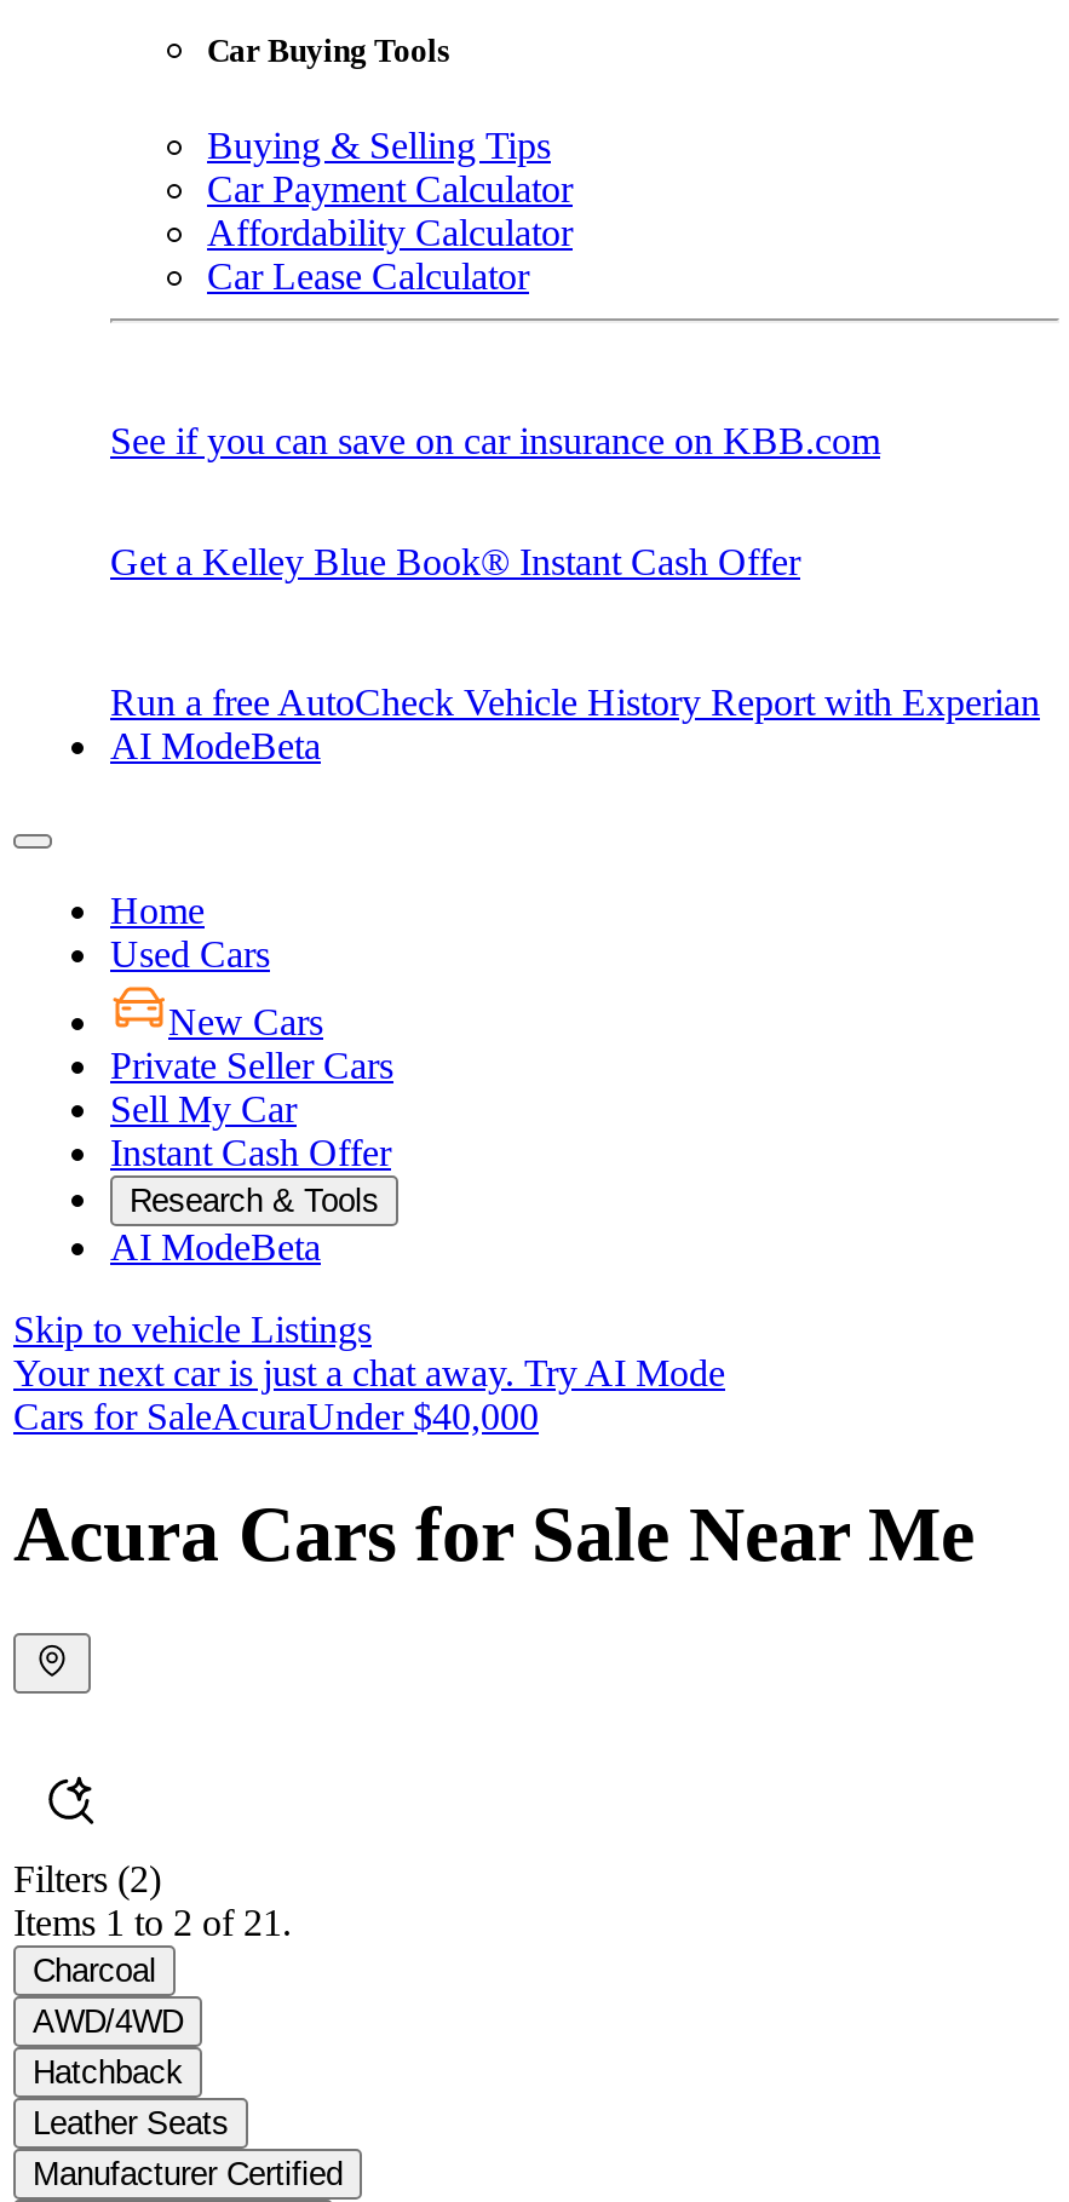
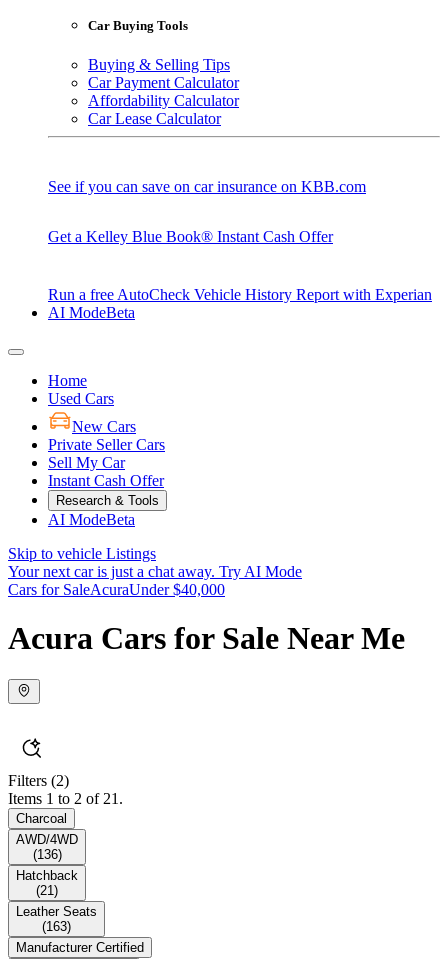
+ (136)

+ (21)

+ (163)
